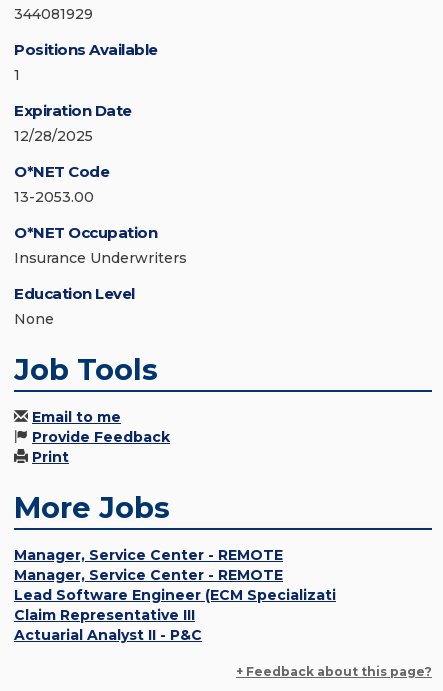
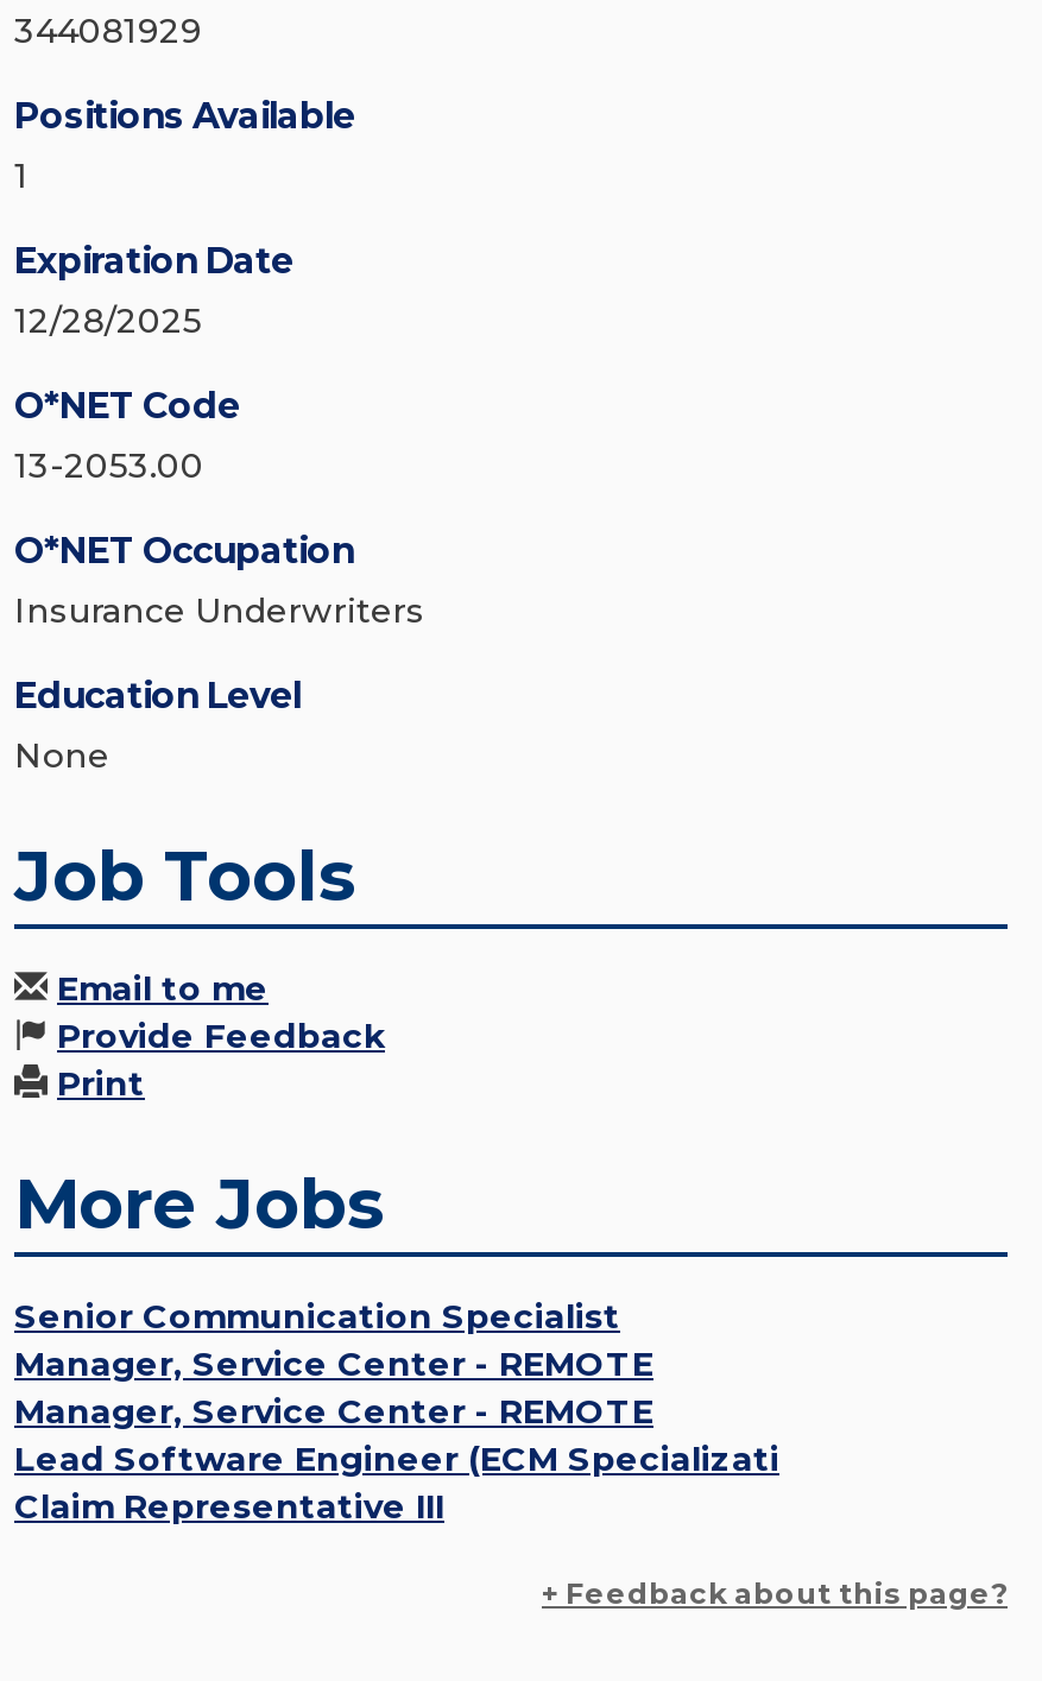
+ Senior Communication Specialist

moved down: Manager, Service Center - REMOTE | Manager, Service Center - REMOTE | Lead Software Engineer (ECM Specializati | Claim Representative III

- Actuarial Analyst II - P&C
